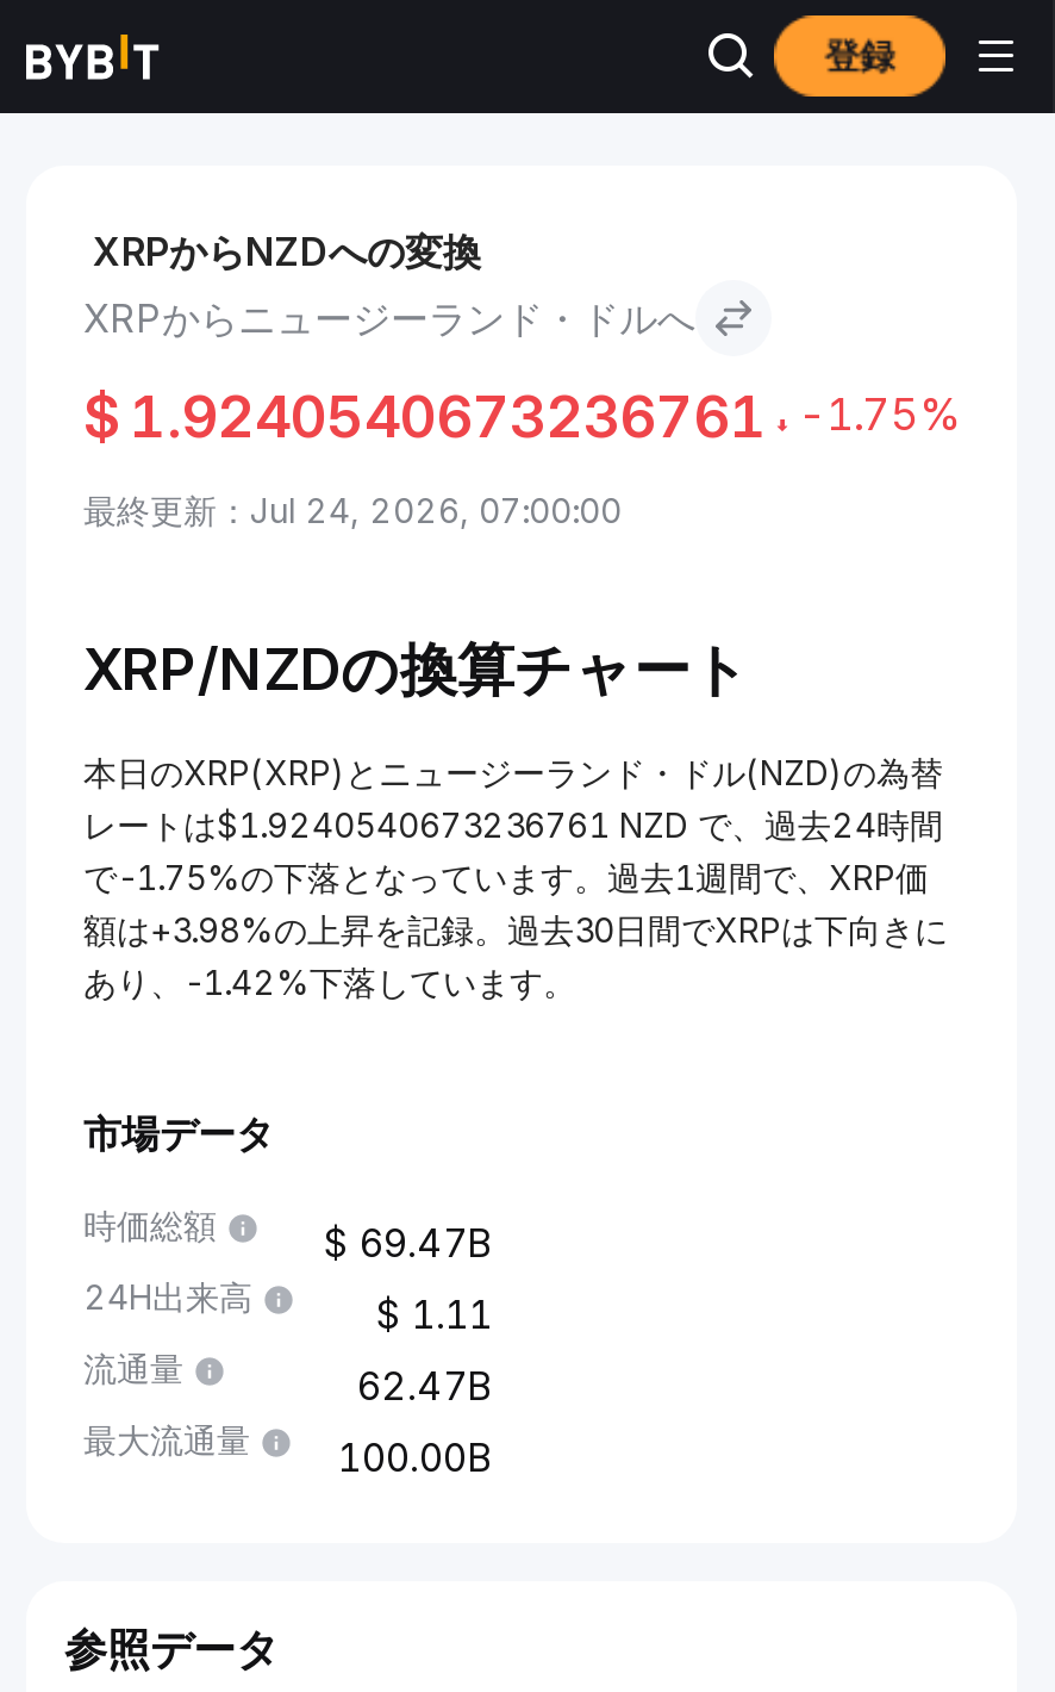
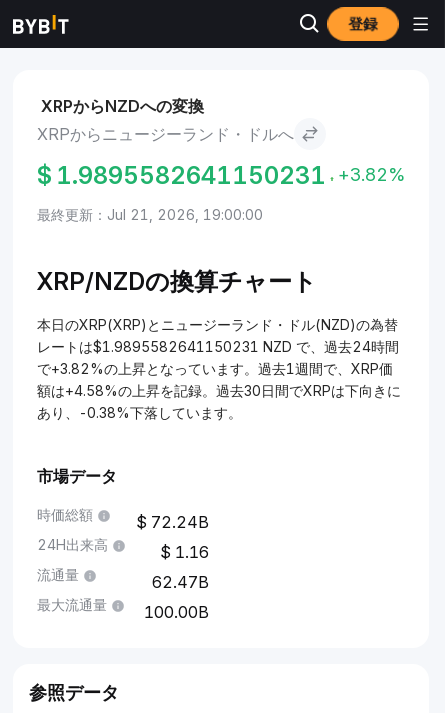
- $ 1.9240540673236761
- -1.75%
+ $ 1.9895582641150231 +3.82%

- 最終更新：Jul 24, 2026, 07:00:00
+ 最終更新：Jul 21, 2026, 19:00:00

- レートは$1.9240540673236761 NZD で、過去24時間
+ レートは$1.9895582641150231 NZD で、過去24時間

- で-1.75%の下落となっています。過去1週間で、XRP価
+ で+3.82%の上昇となっています。過去1週間で、XRP価

- 額は+3.98%の上昇を記録。過去30日間でXRPは下向きに
+ 額は+4.58%の上昇を記録。過去30日間でXRPは下向きに

- あり、-1.42%下落しています。
+ あり、-0.38%下落しています。

- 69.47B
+ 72.24B

- 1.11
+ 1.16
